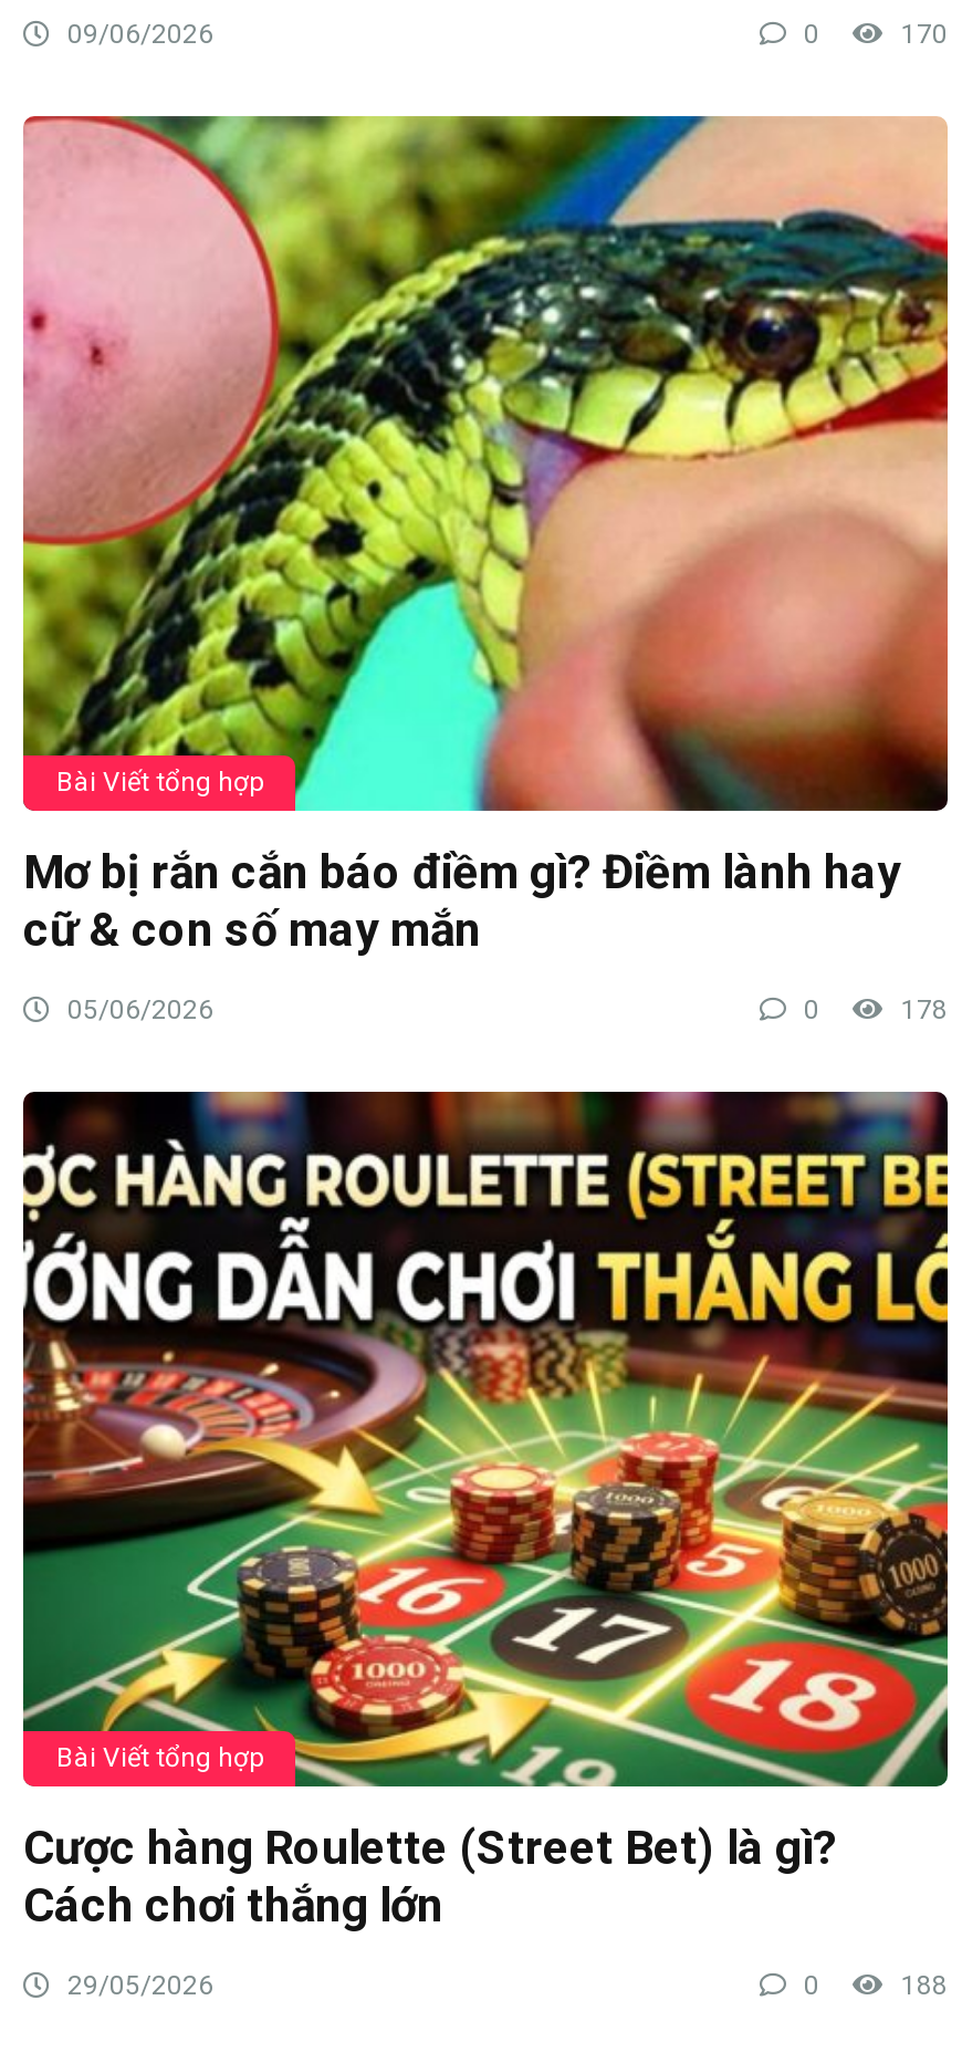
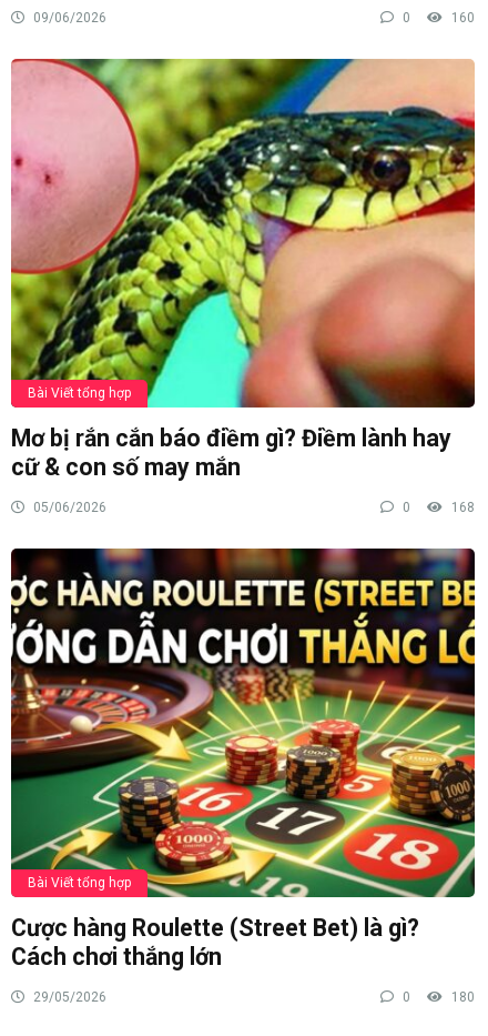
- 170
+ 160

- 178
+ 168

- 188
+ 180
